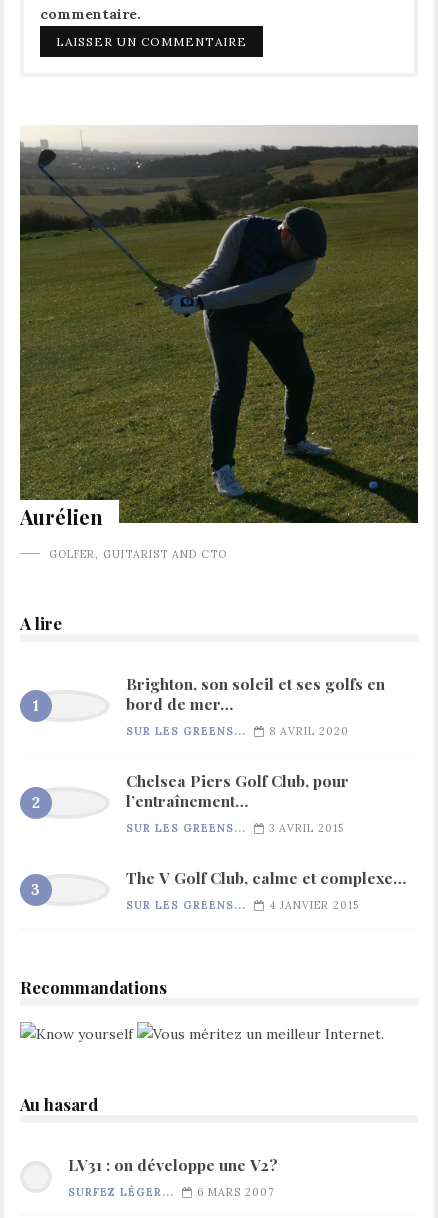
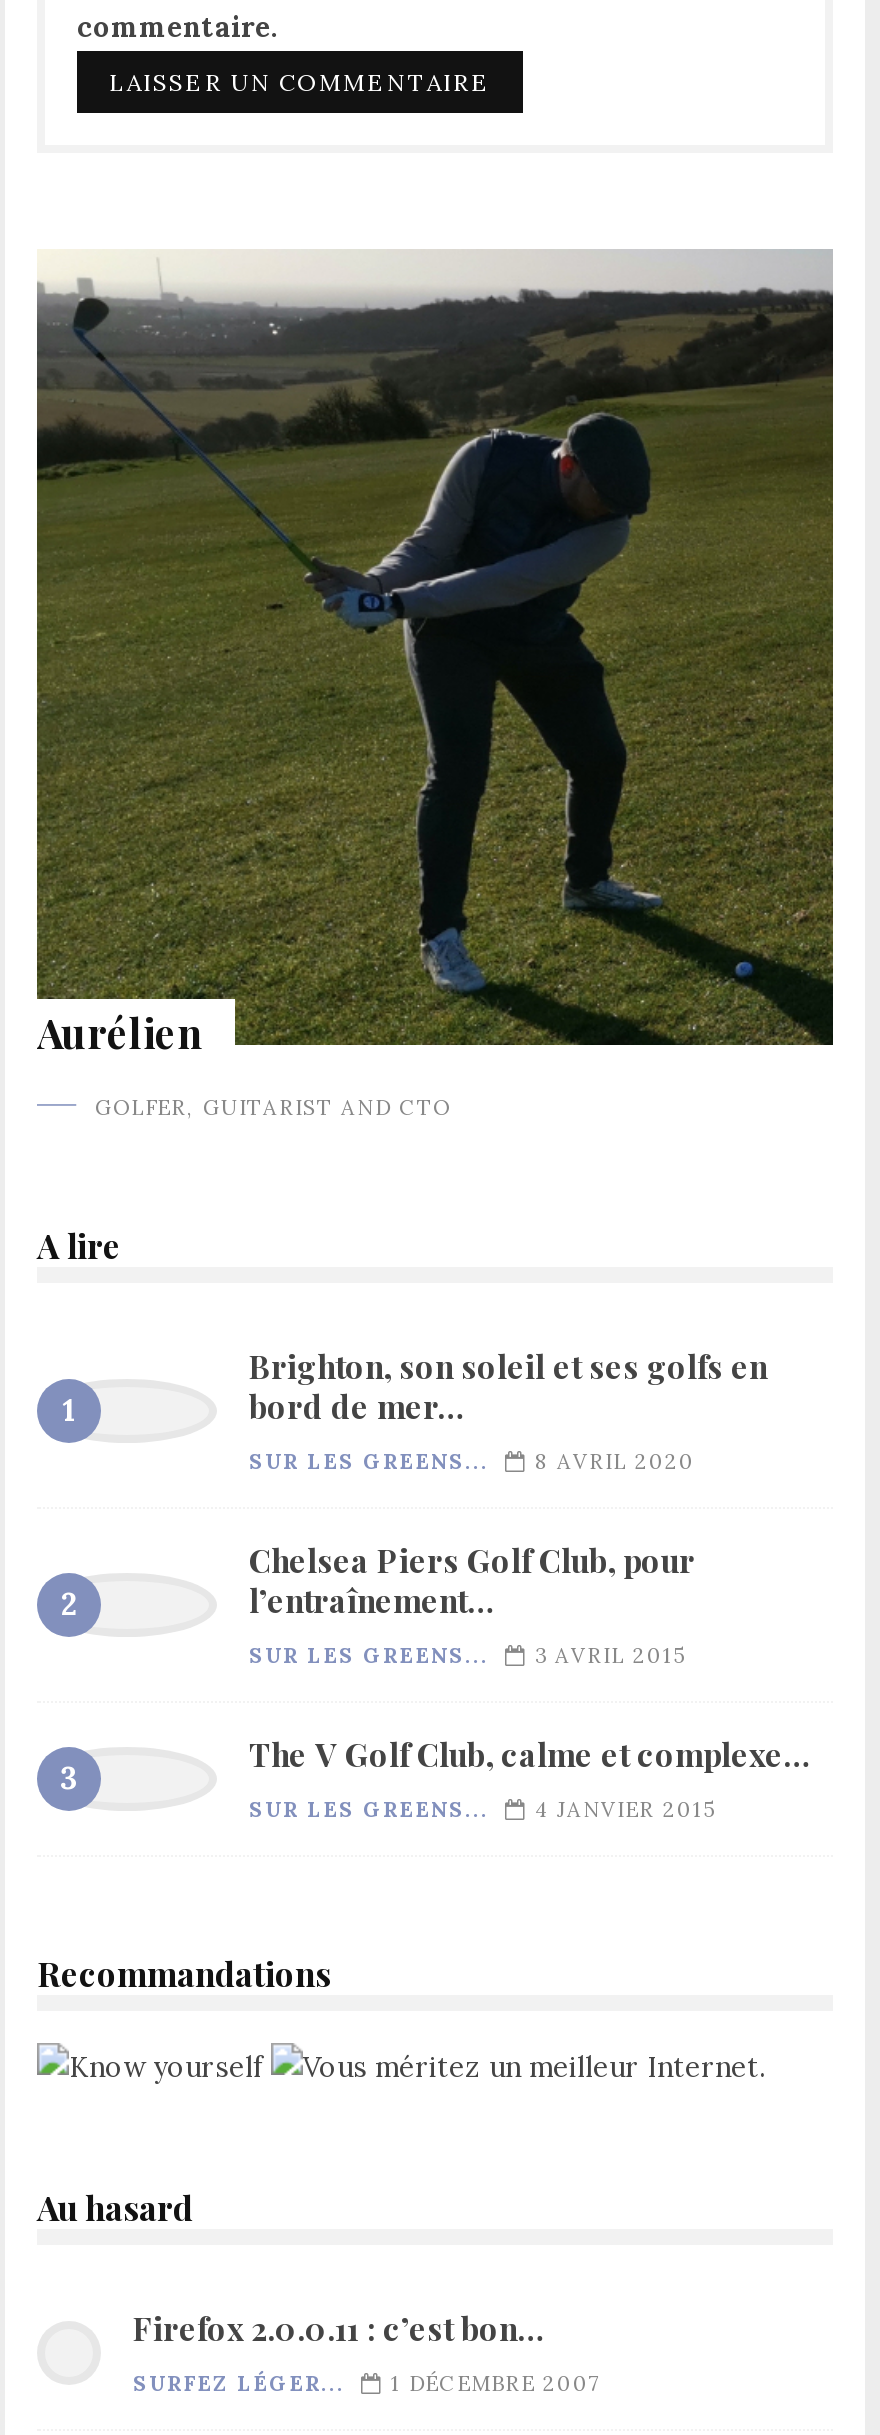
- LV31 : on développe une V2?
+ Firefox 2.0.0.11 : c’est bon…

- SURFEZ LÉGER... 6 MARS 2007
+ SURFEZ LÉGER... 1 DÉCEMBRE 2007
